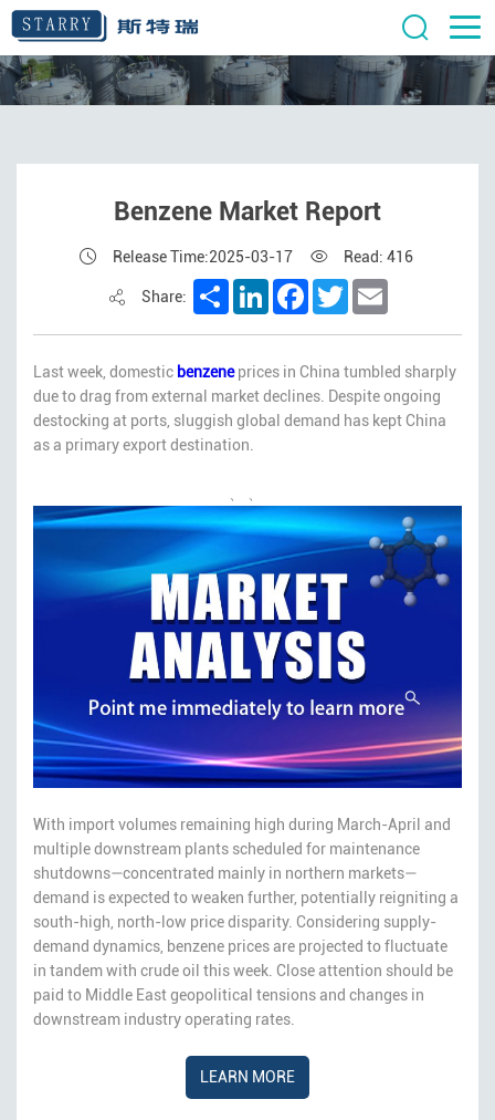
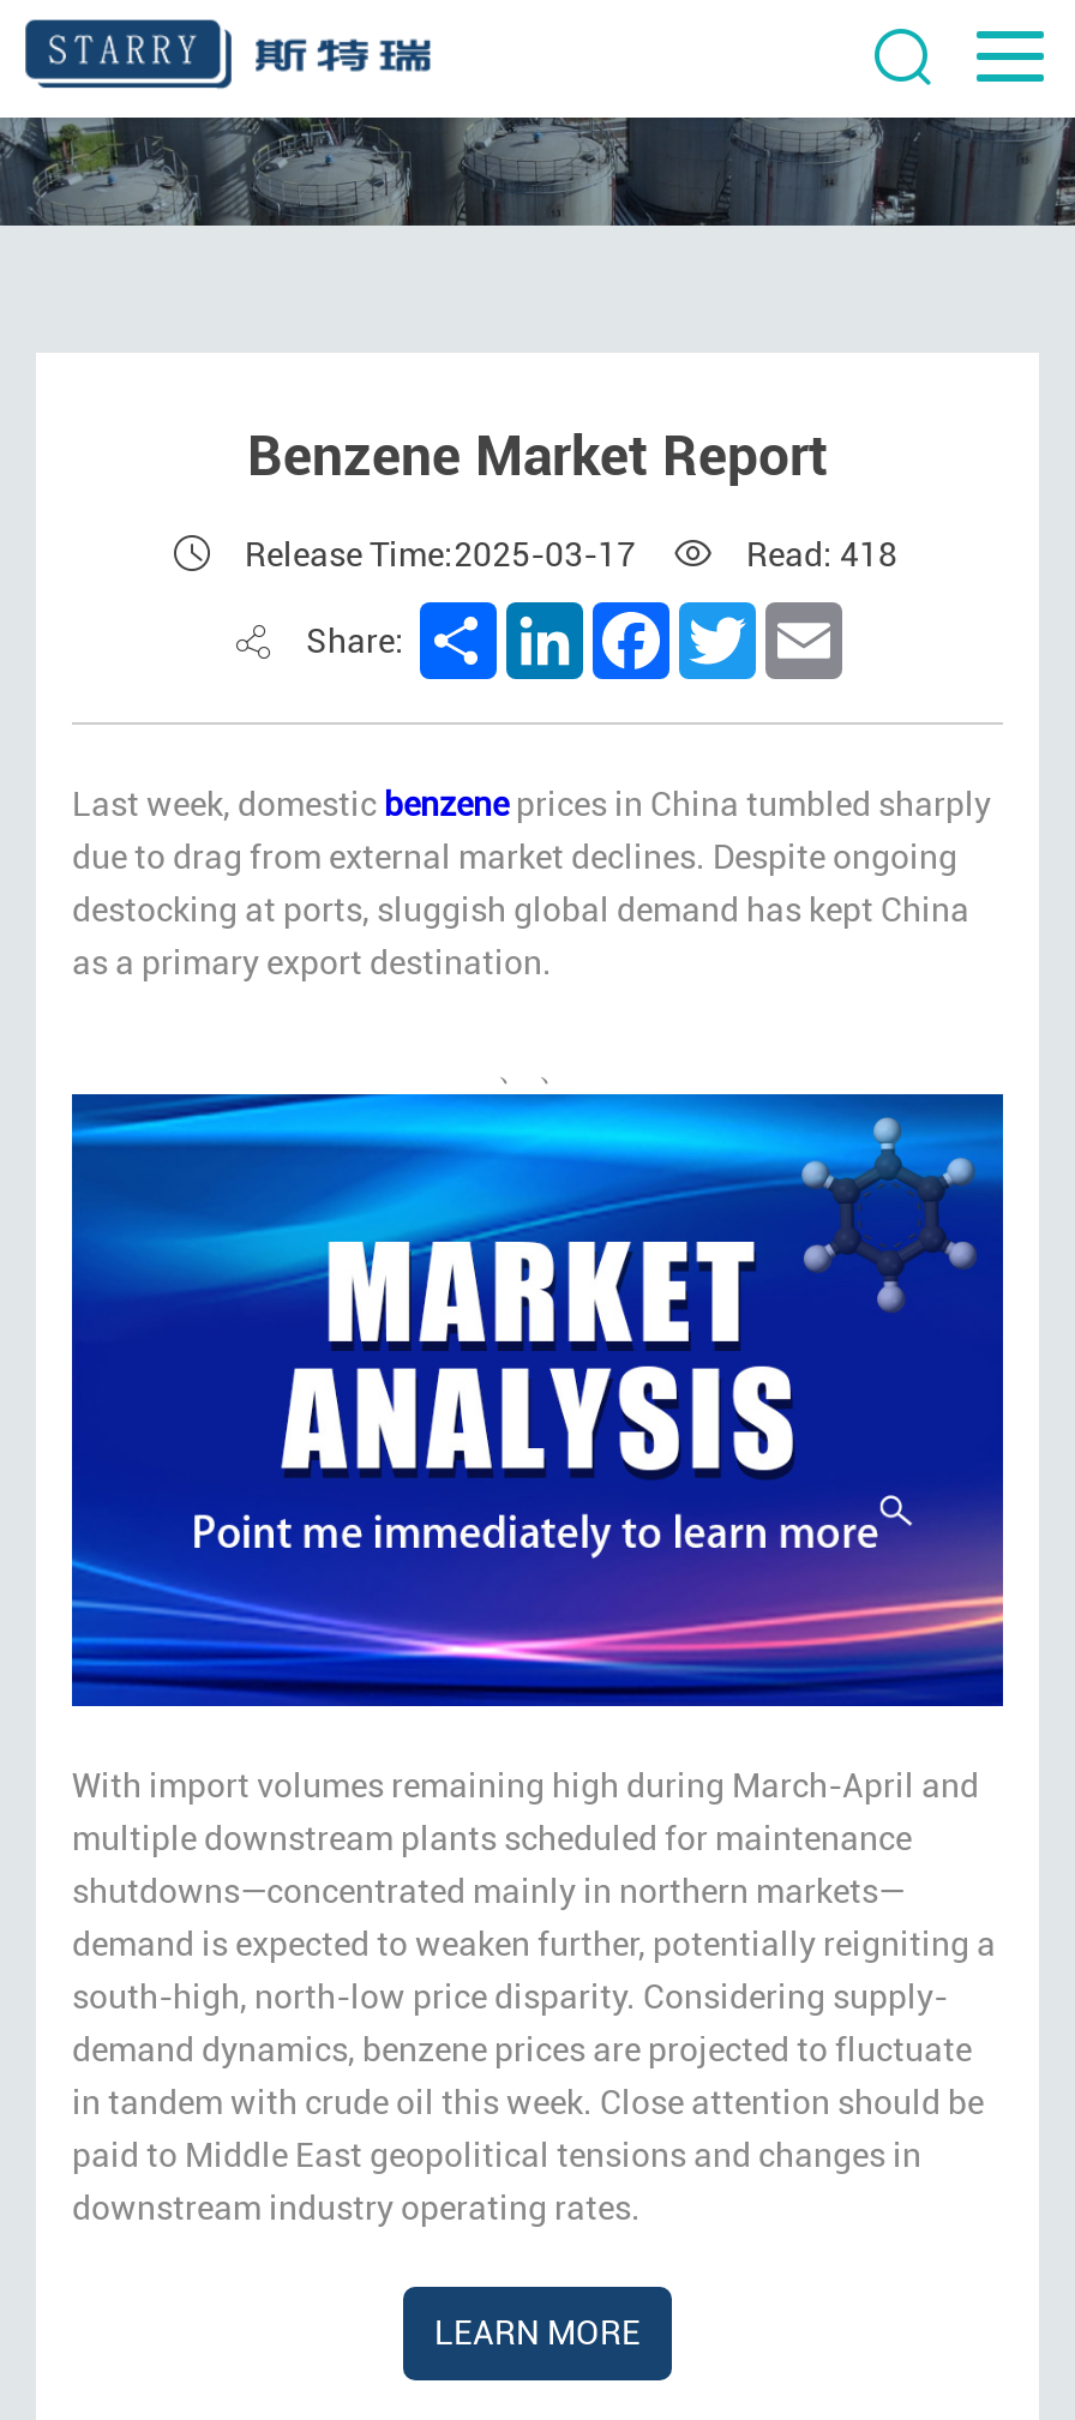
- Read: 416
+ Read: 418
